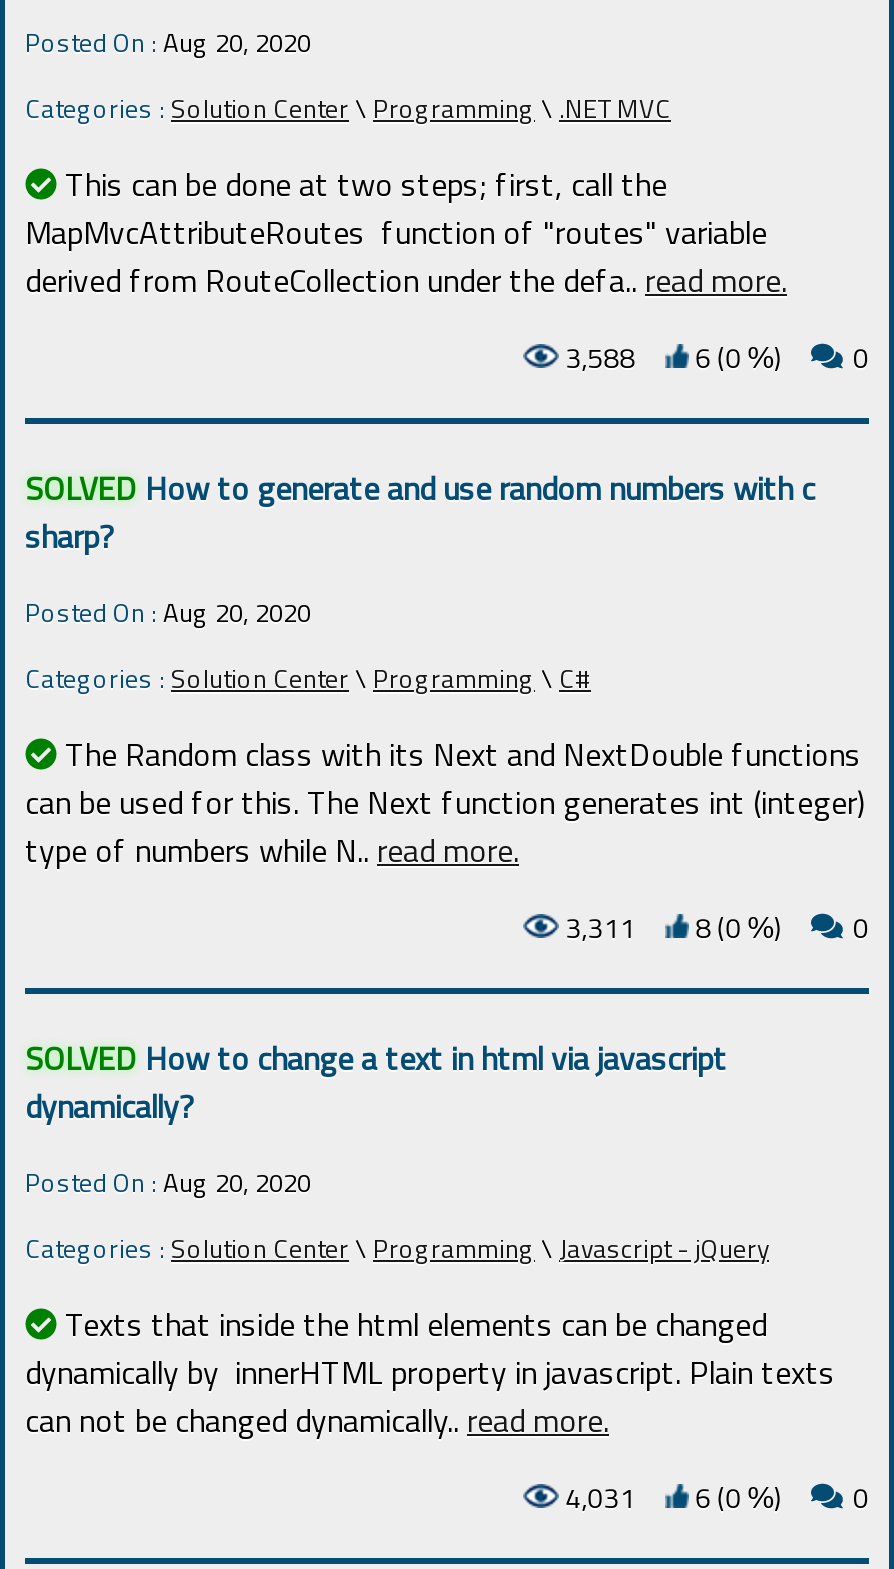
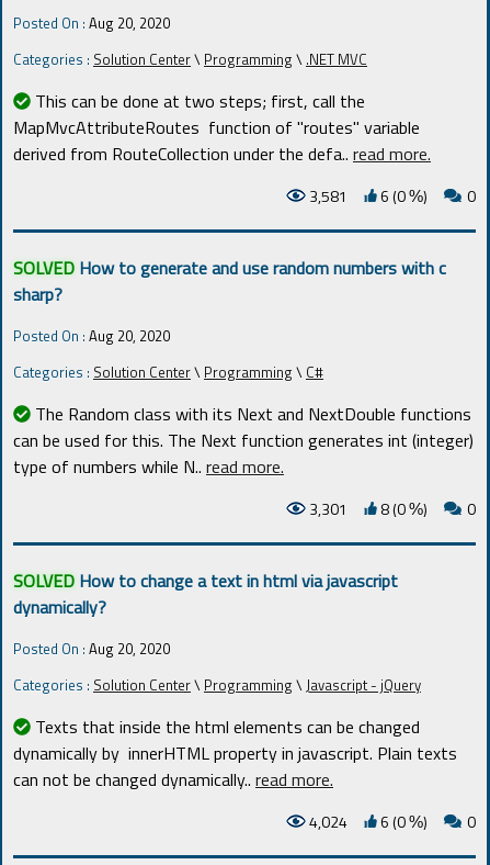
- 3,588 6 (0 %) 0
+ 3,581 6 (0 %) 0

- 3,311 8 (0 %) 0
+ 3,301 8 (0 %) 0

- 4,031 6 (0 %) 0
+ 4,024 6 (0 %) 0
